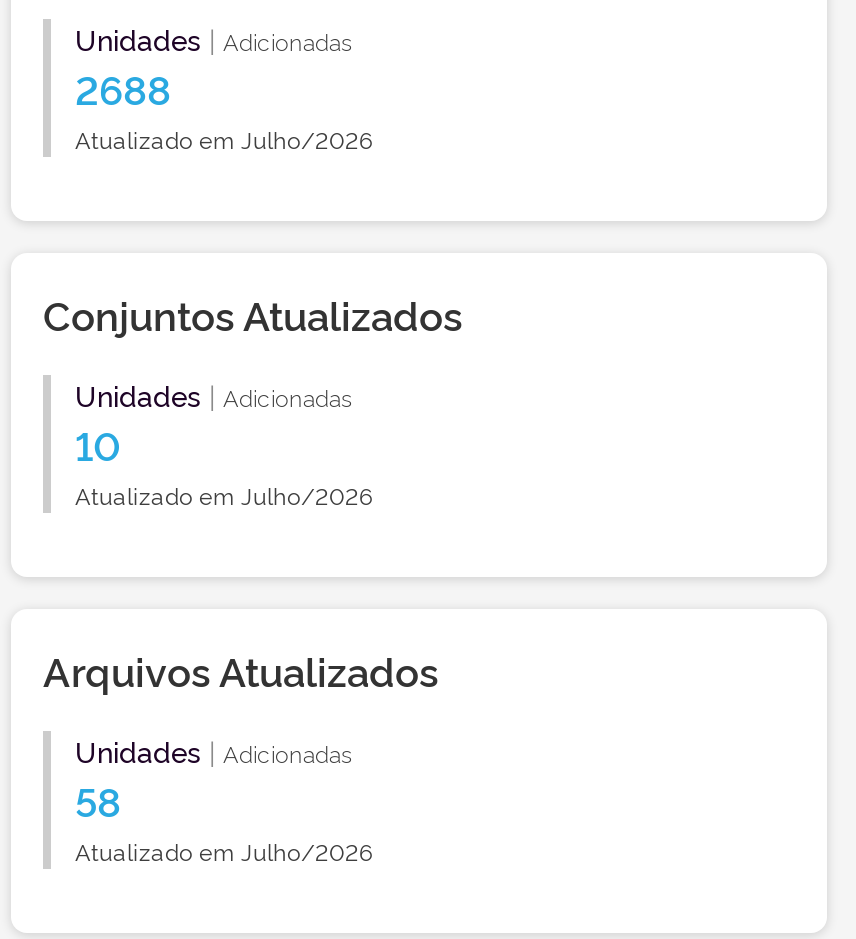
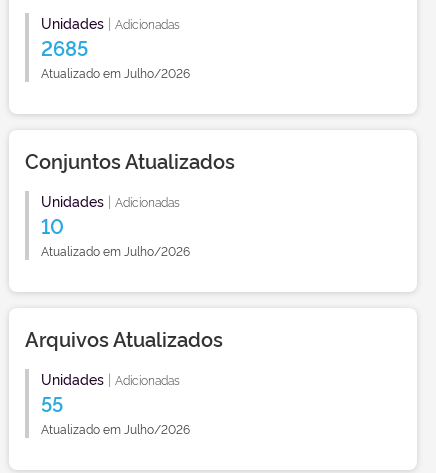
- 2688
+ 2685

- 58
+ 55
